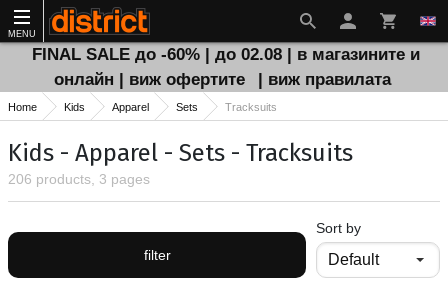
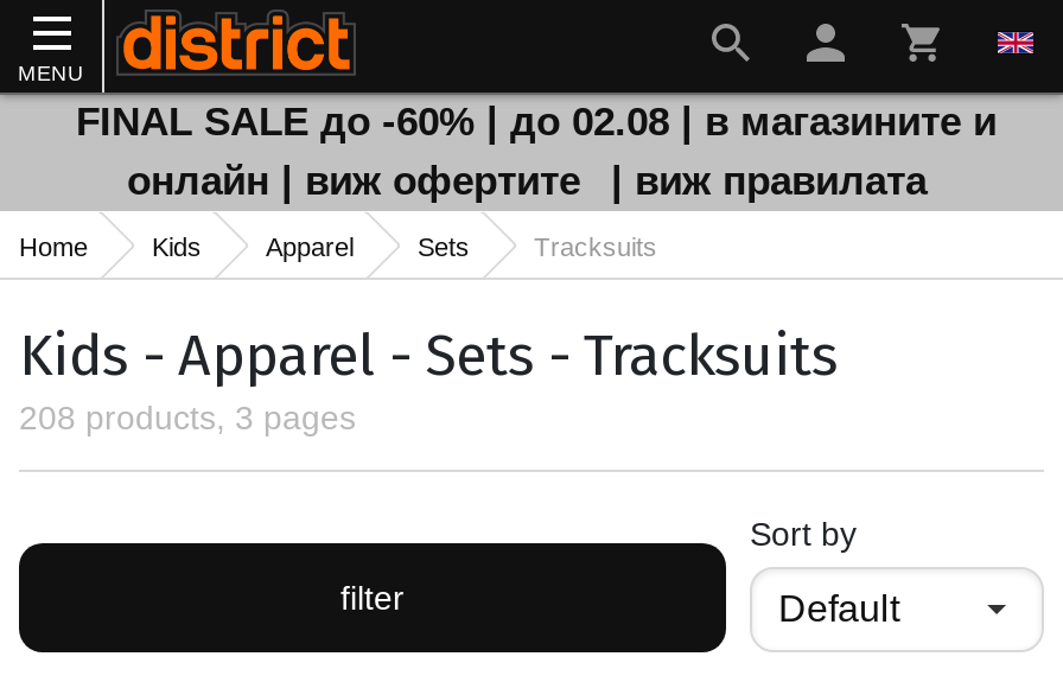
- 206 products, 3 pages
+ 208 products, 3 pages
